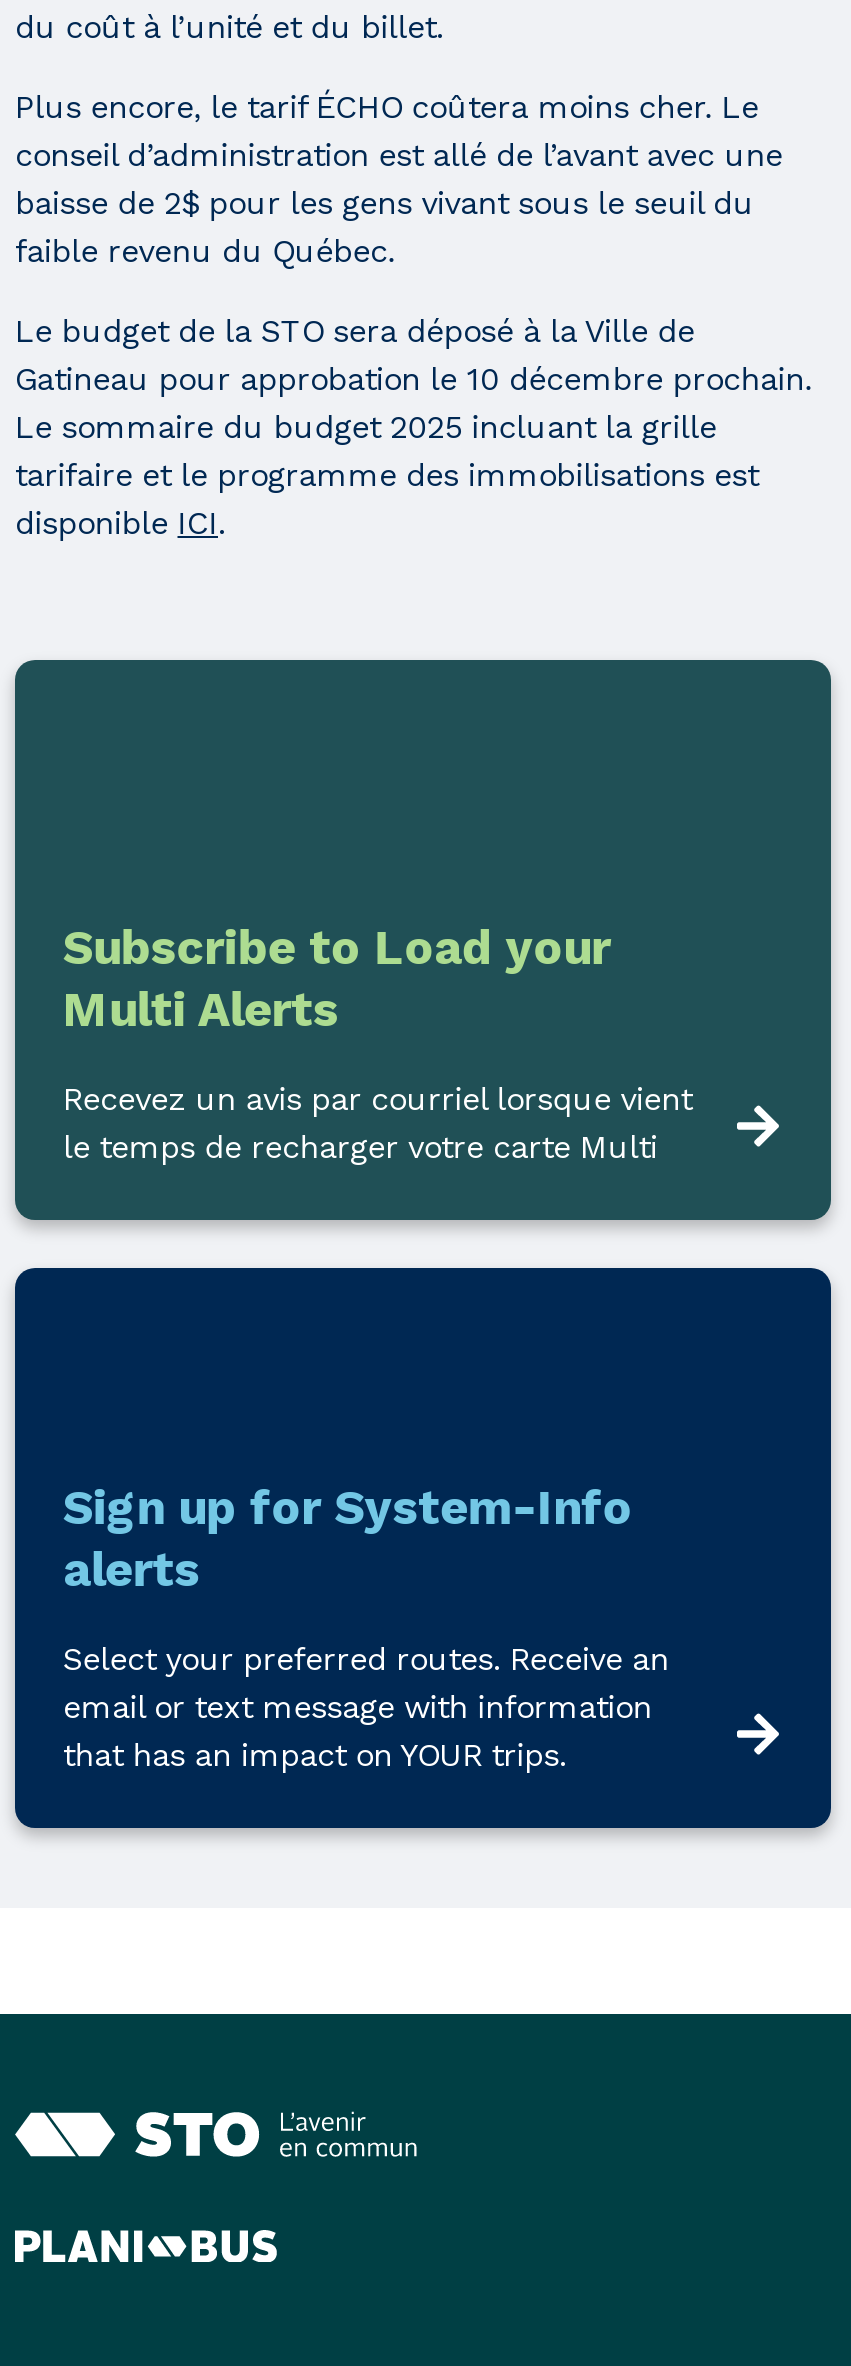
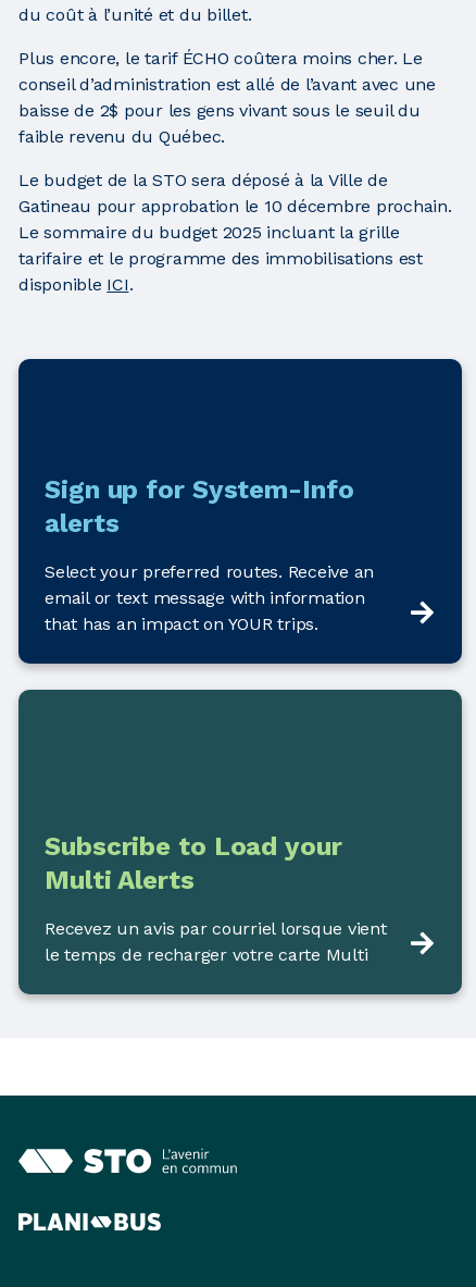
moved down: [image] | Subscribe to Load your | Multi Alerts | Recevez un avis par courriel lorsque vient | le temps de recharger votre carte Multi

moved up: Sign up for System-Info | alerts | Select your preferred routes. Receive an | email or text message with information | that has an impact on YOUR trips.
